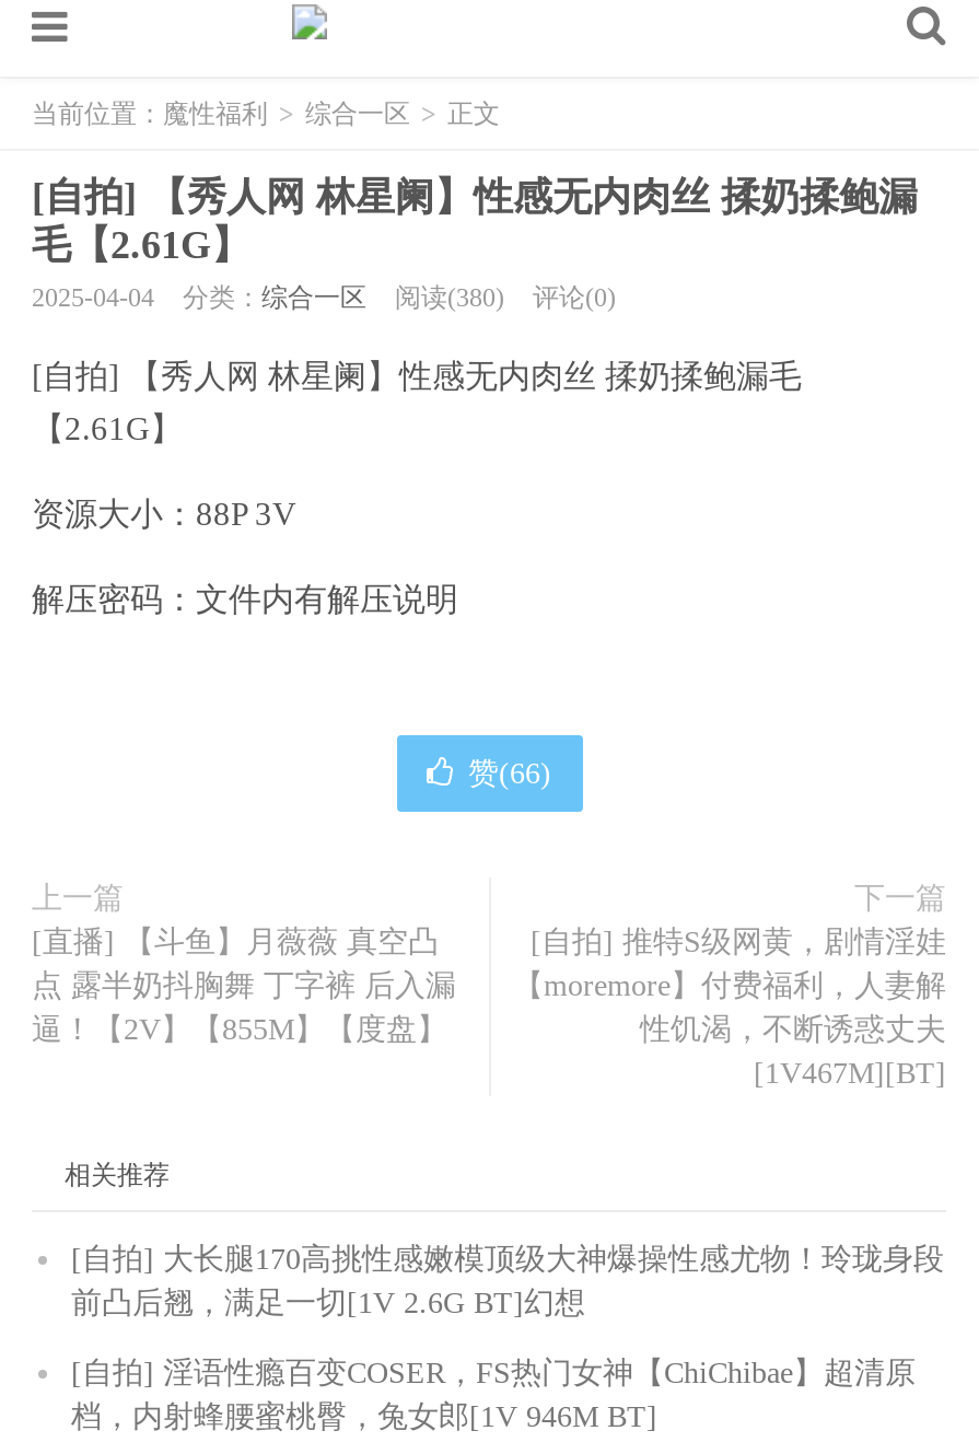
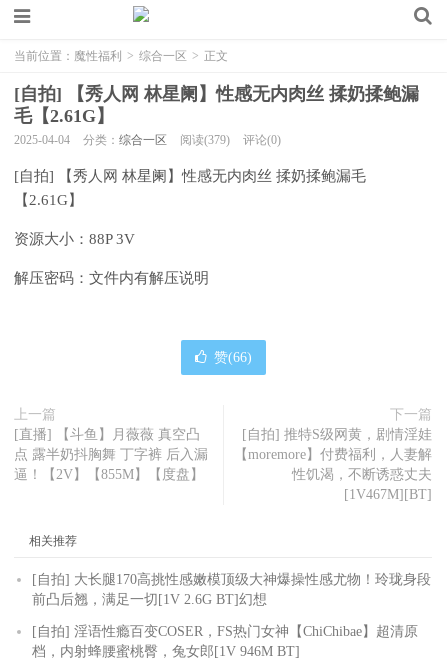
- 2025-04-04 分类：综合一区 阅读(380) 评论(0)
+ 2025-04-04 分类：综合一区 阅读(379) 评论(0)
